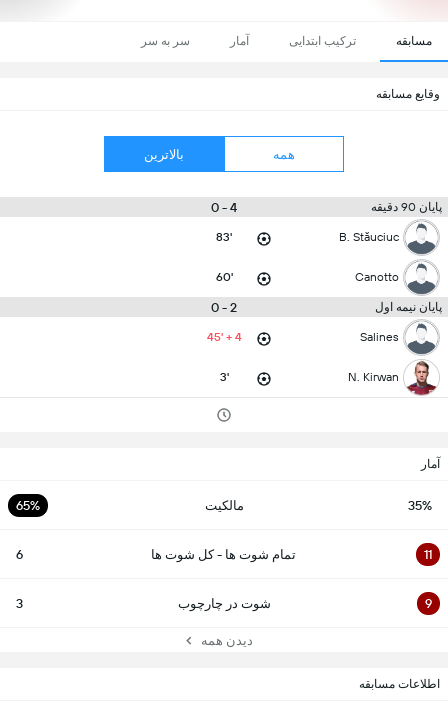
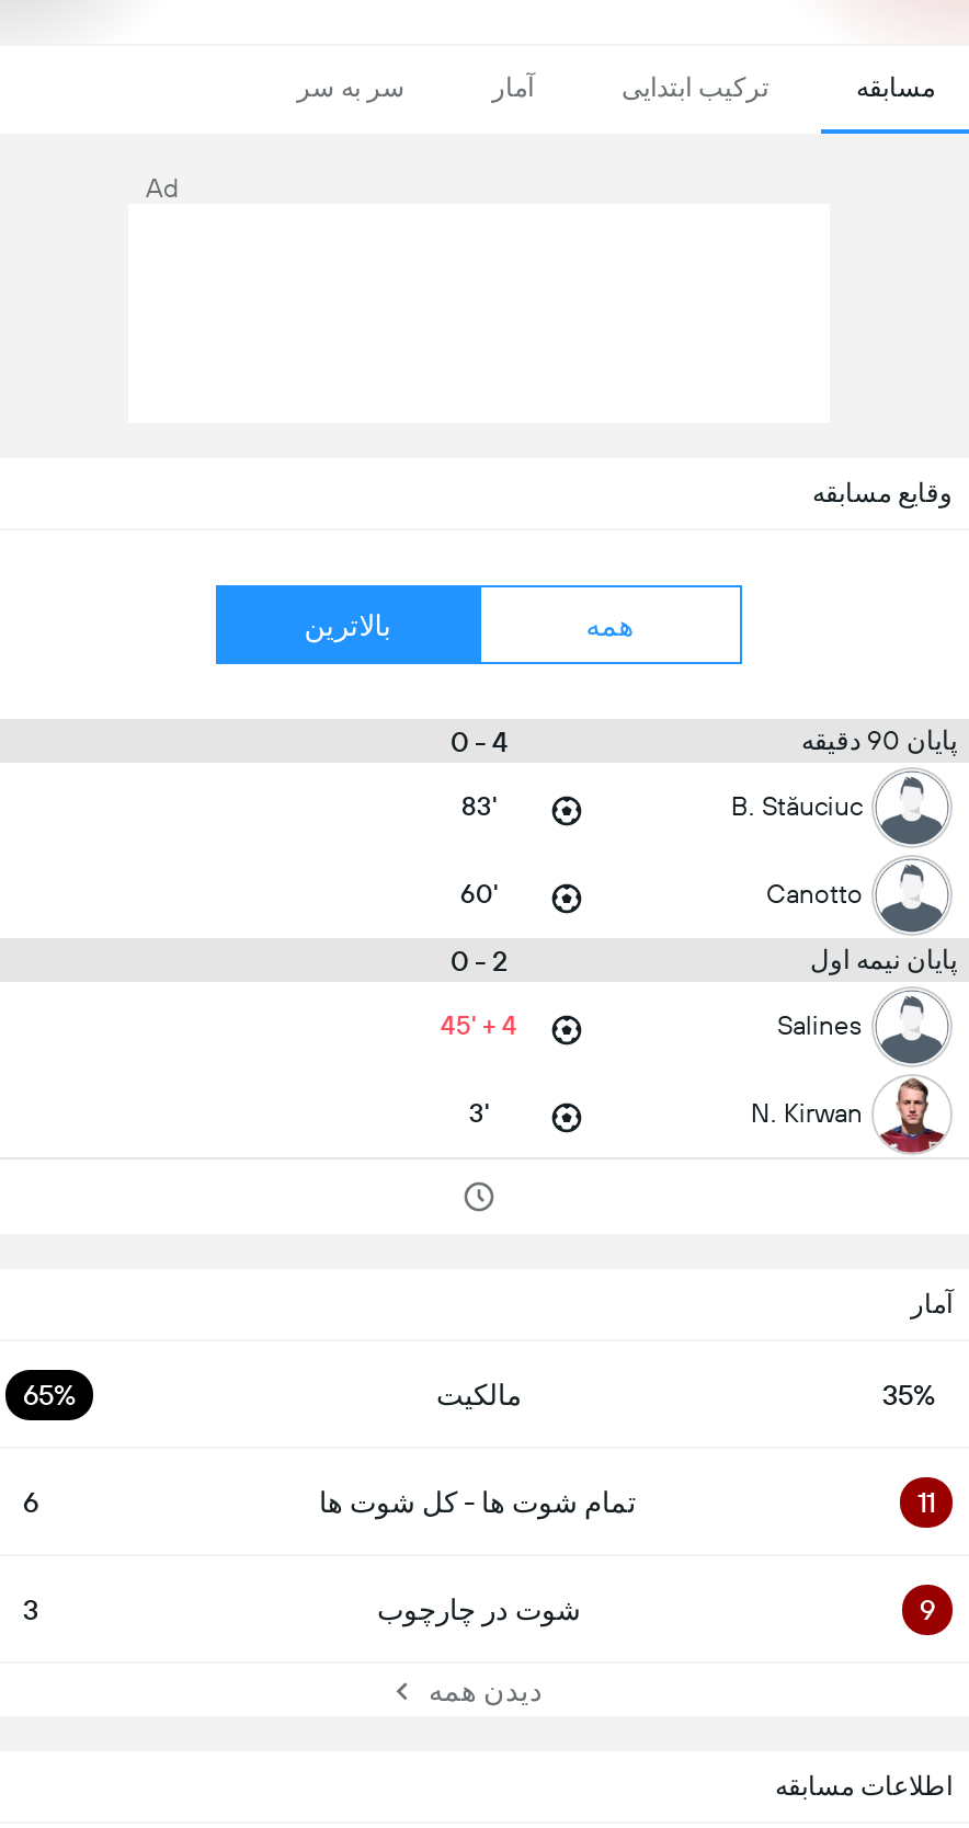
+ Ad
